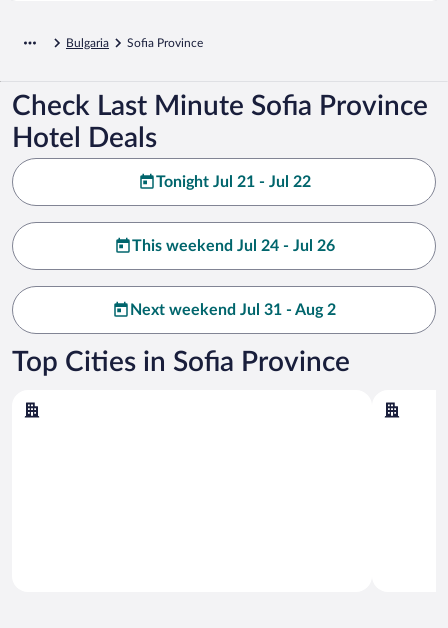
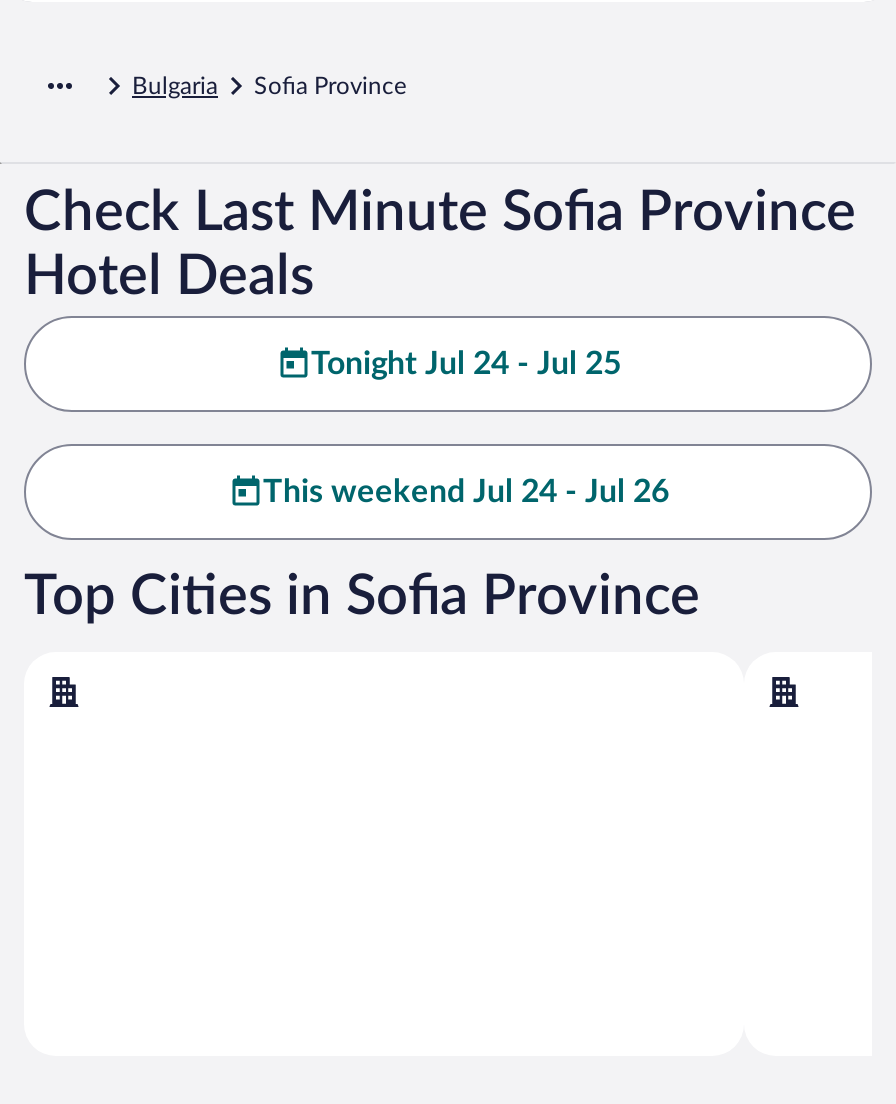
- Tonight Jul 21 - Jul 22
+ Tonight Jul 24 - Jul 25

- Next weekend Jul 31 - Aug 2
